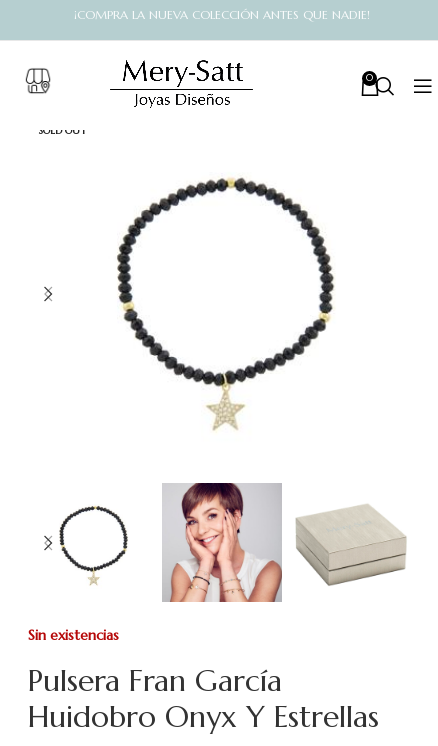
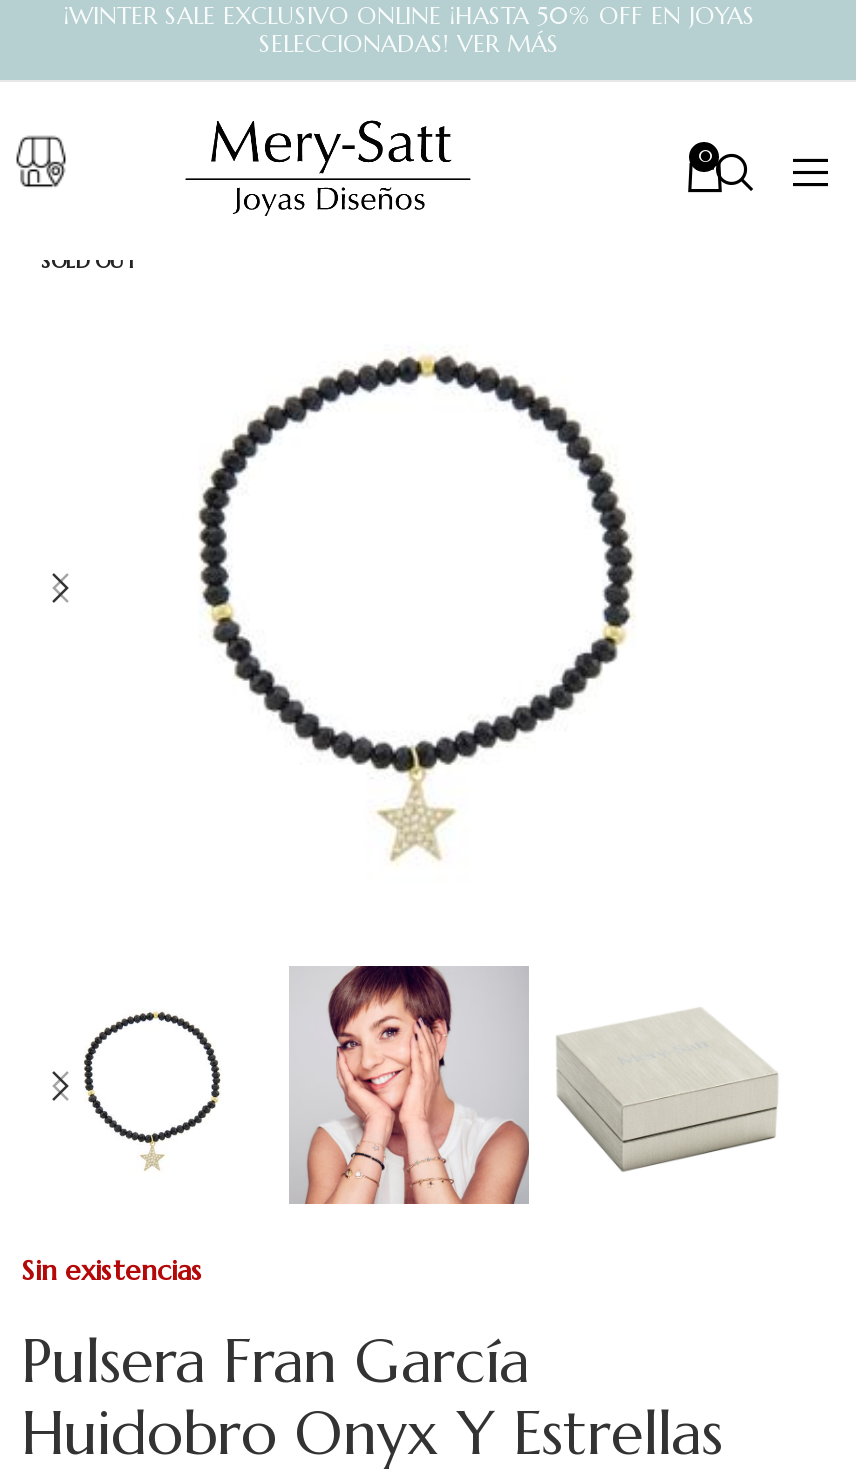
- ¡COMPRA LA NUEVA COLECCIÓN ANTES QUE NADIE!
+ ¡WINTER SALE EXCLUSIVO ONLINE ¡HASTA 50% OFF EN JOYAS
+ SELECCIONADAS! VER MÁS
